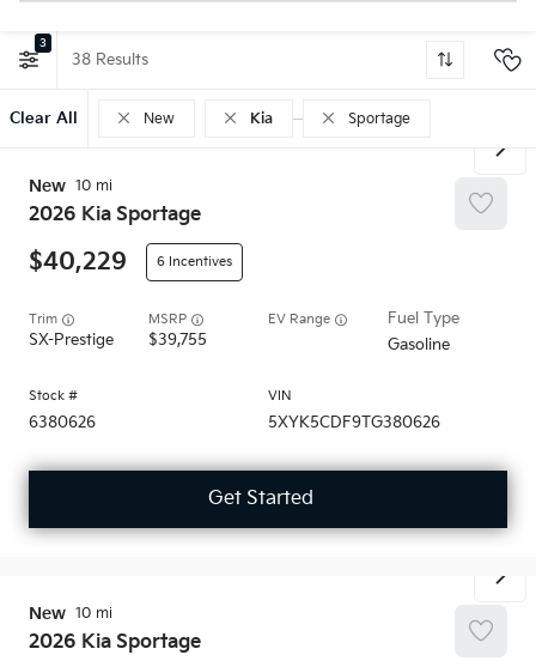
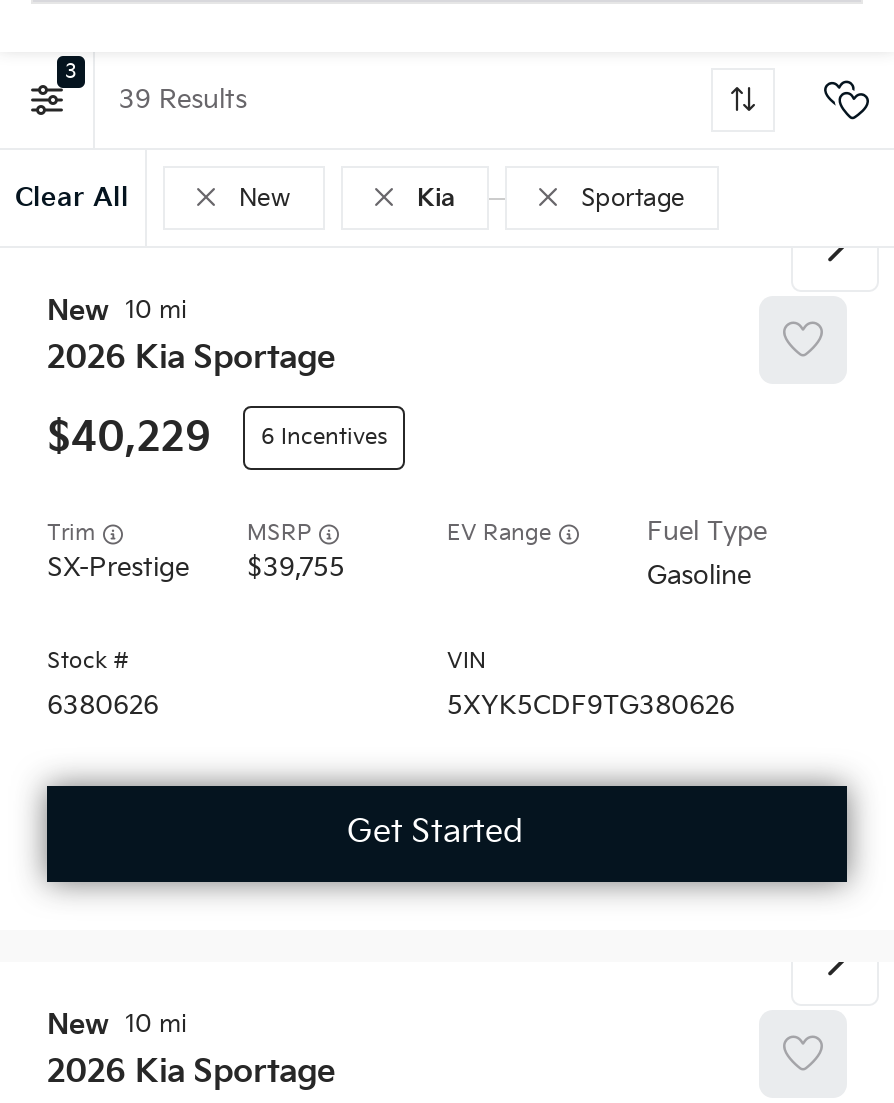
- 38
+ 39
